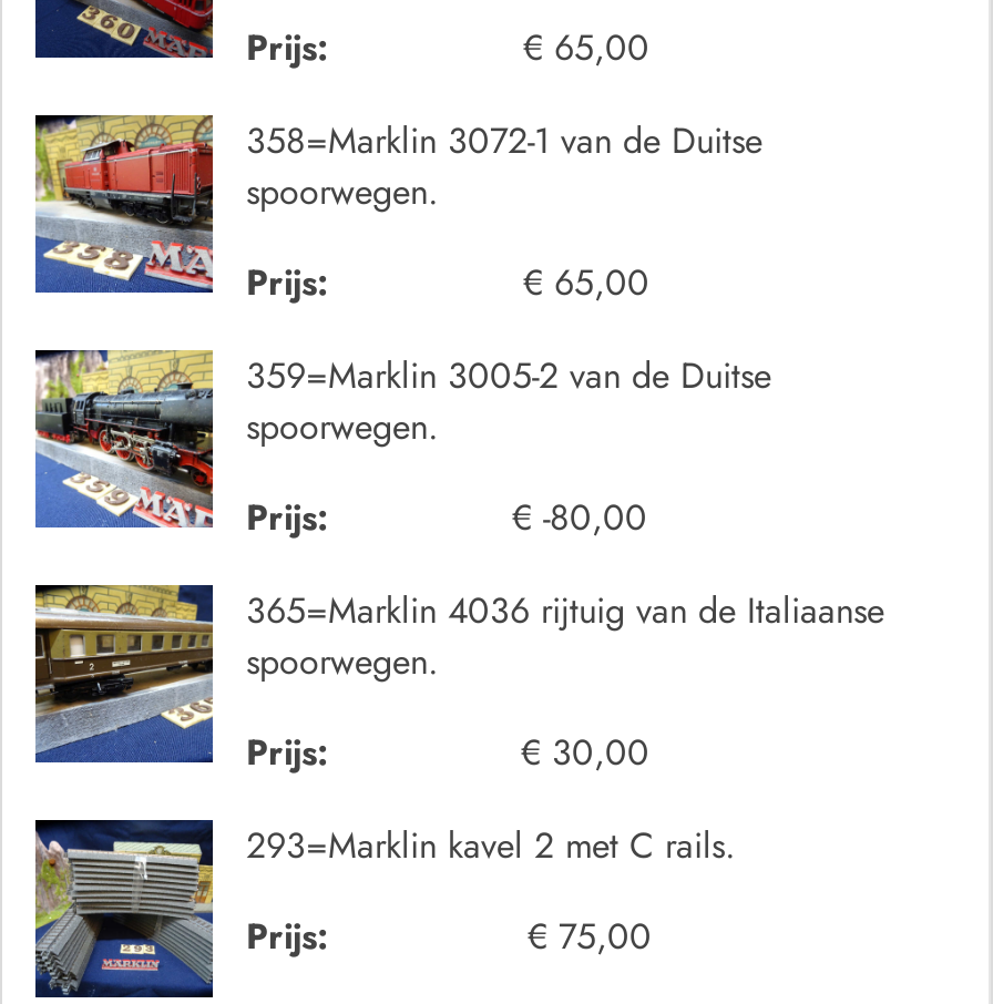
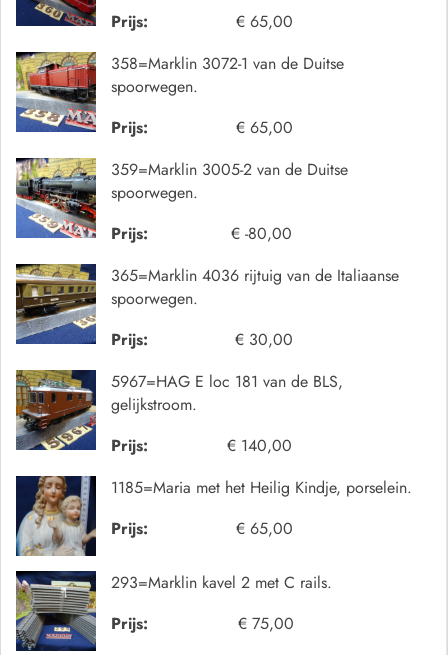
+ [image]
+ 5967=HAG E loc 181 van de BLS,
+ gelijkstroom.
+ Prijs:
+ € 140,00
+ 1185=Maria met het Heilig Kindje, porselein.
+ Prijs:
+ € 65,00

+ [image]
